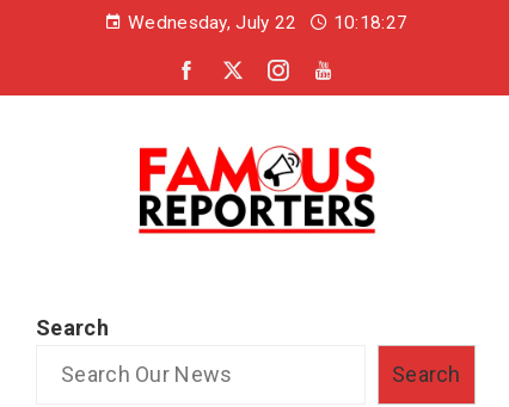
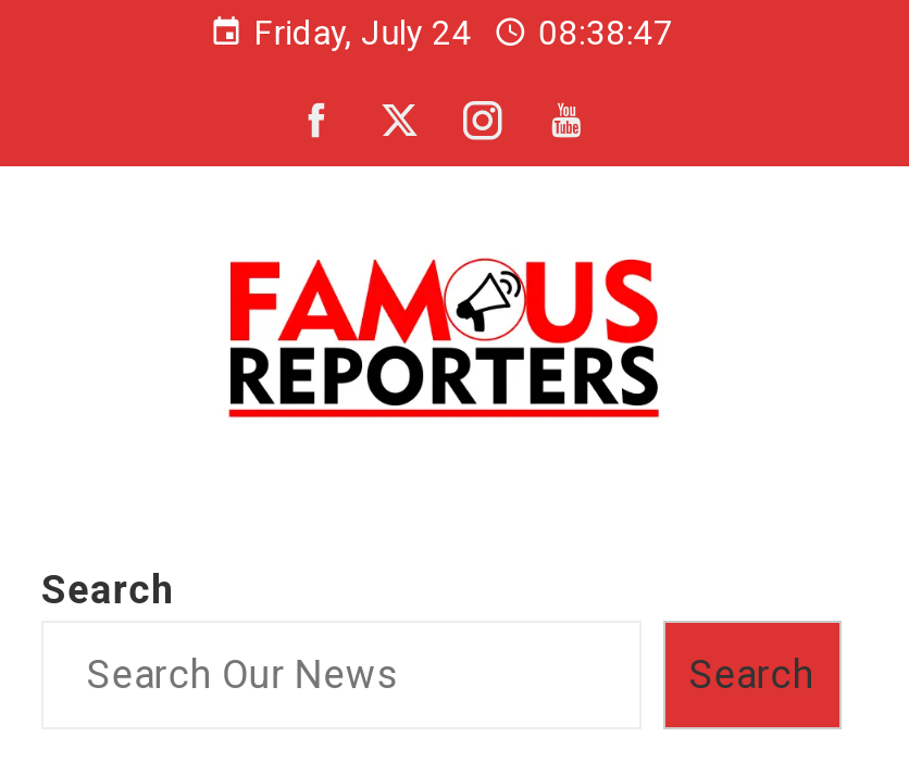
- Wednesday, July 22
+ Friday, July 24

- 10:18:27
+ 08:38:47
